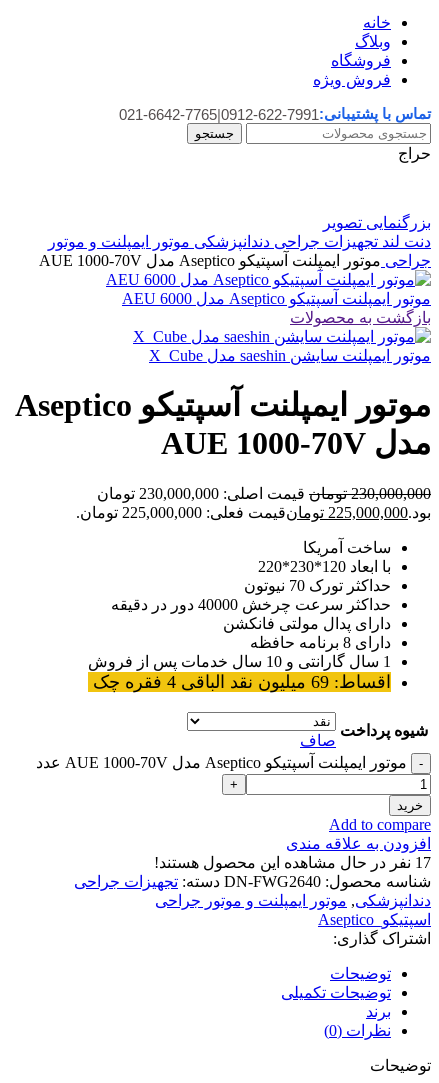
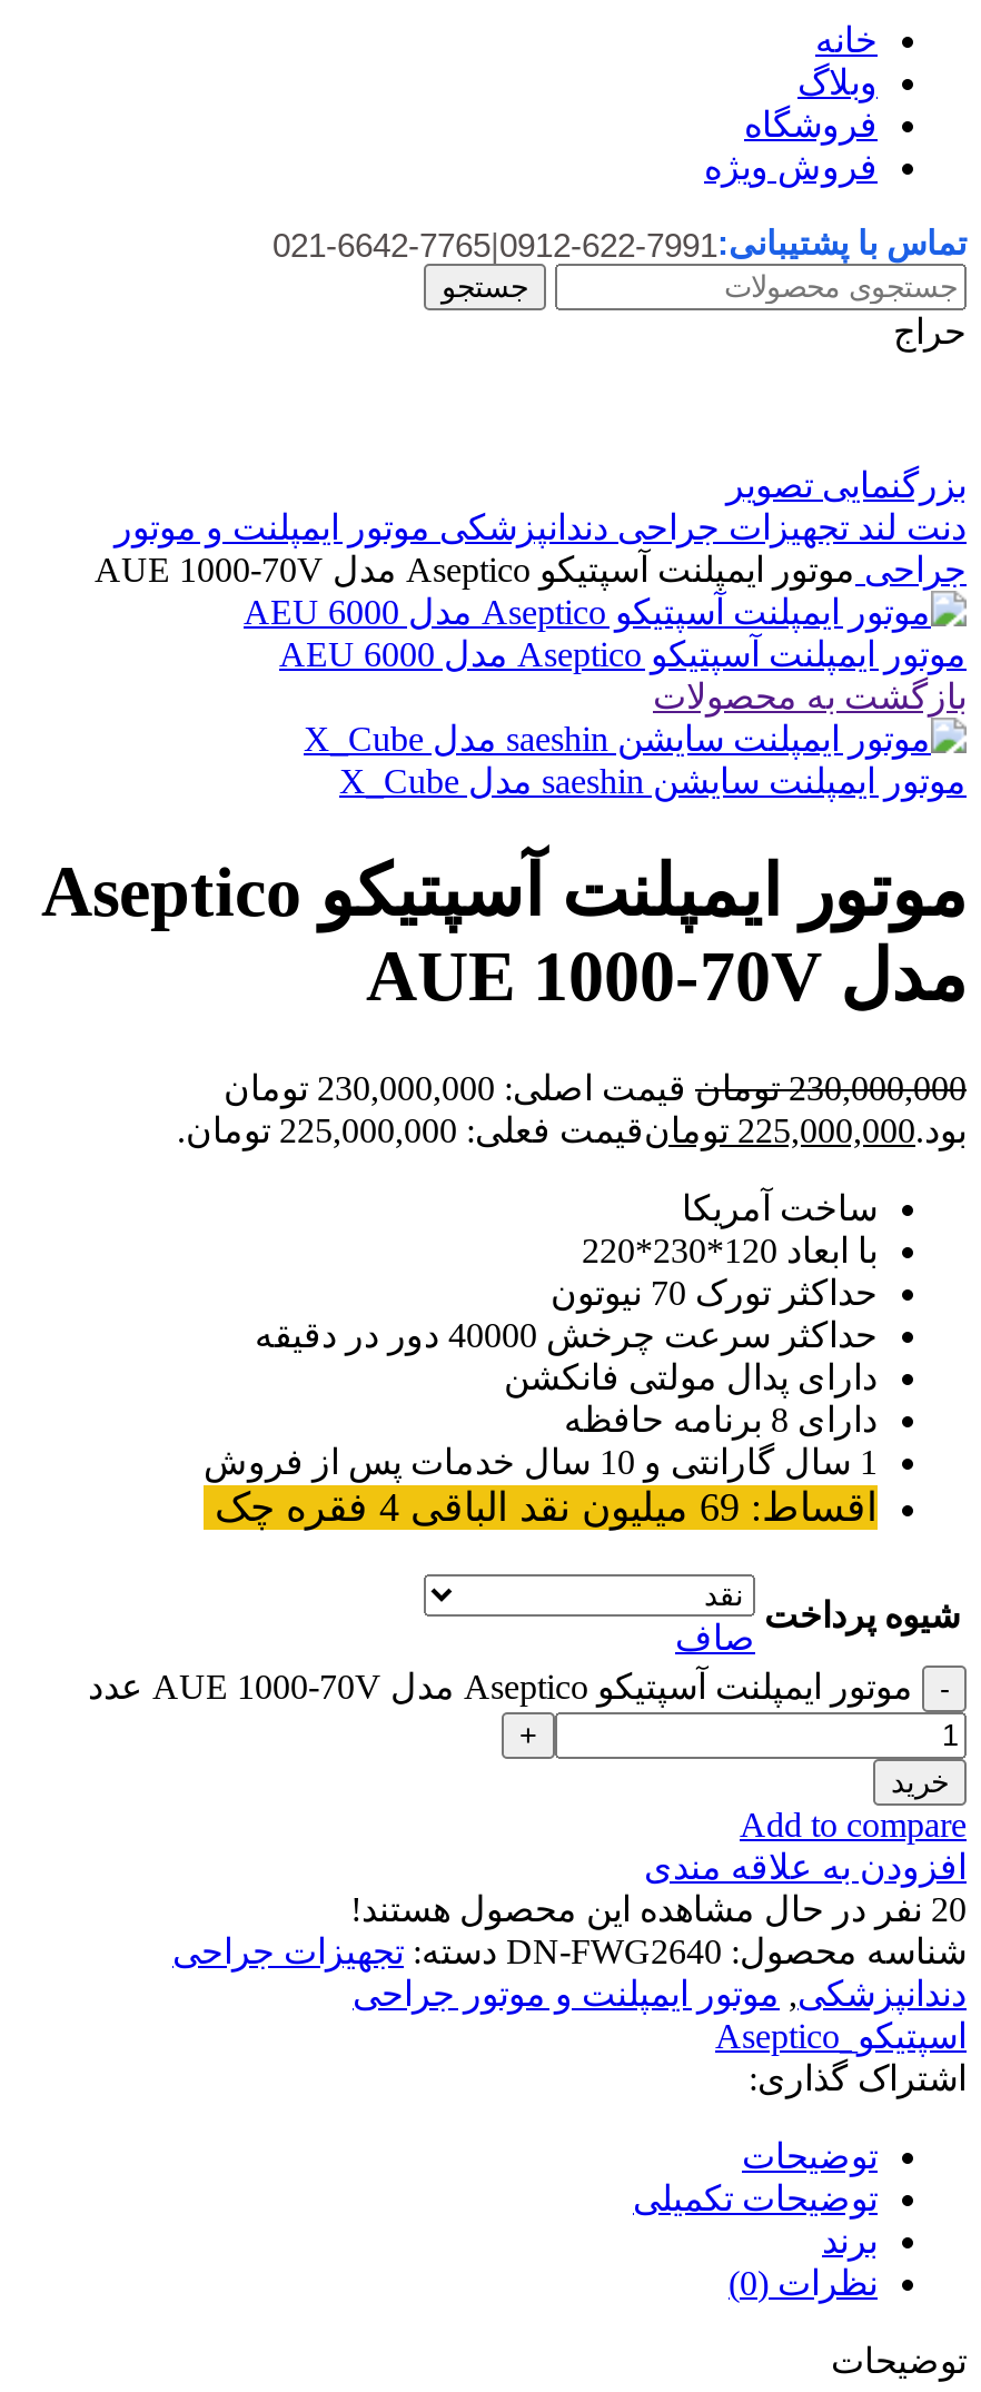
- 17 نفر در حال مشاهده این محصول هستند!
+ 20 نفر در حال مشاهده این محصول هستند!
